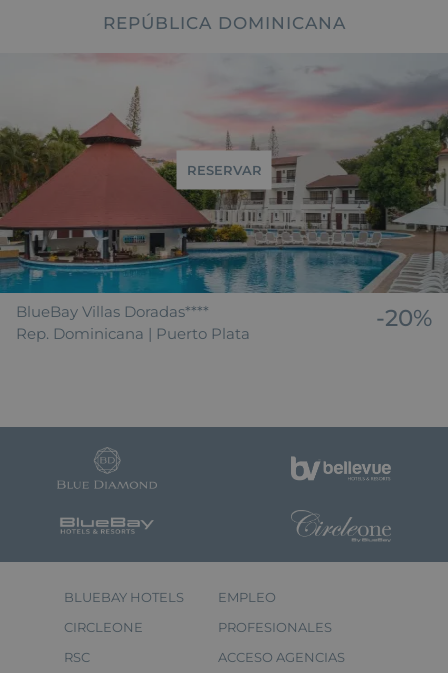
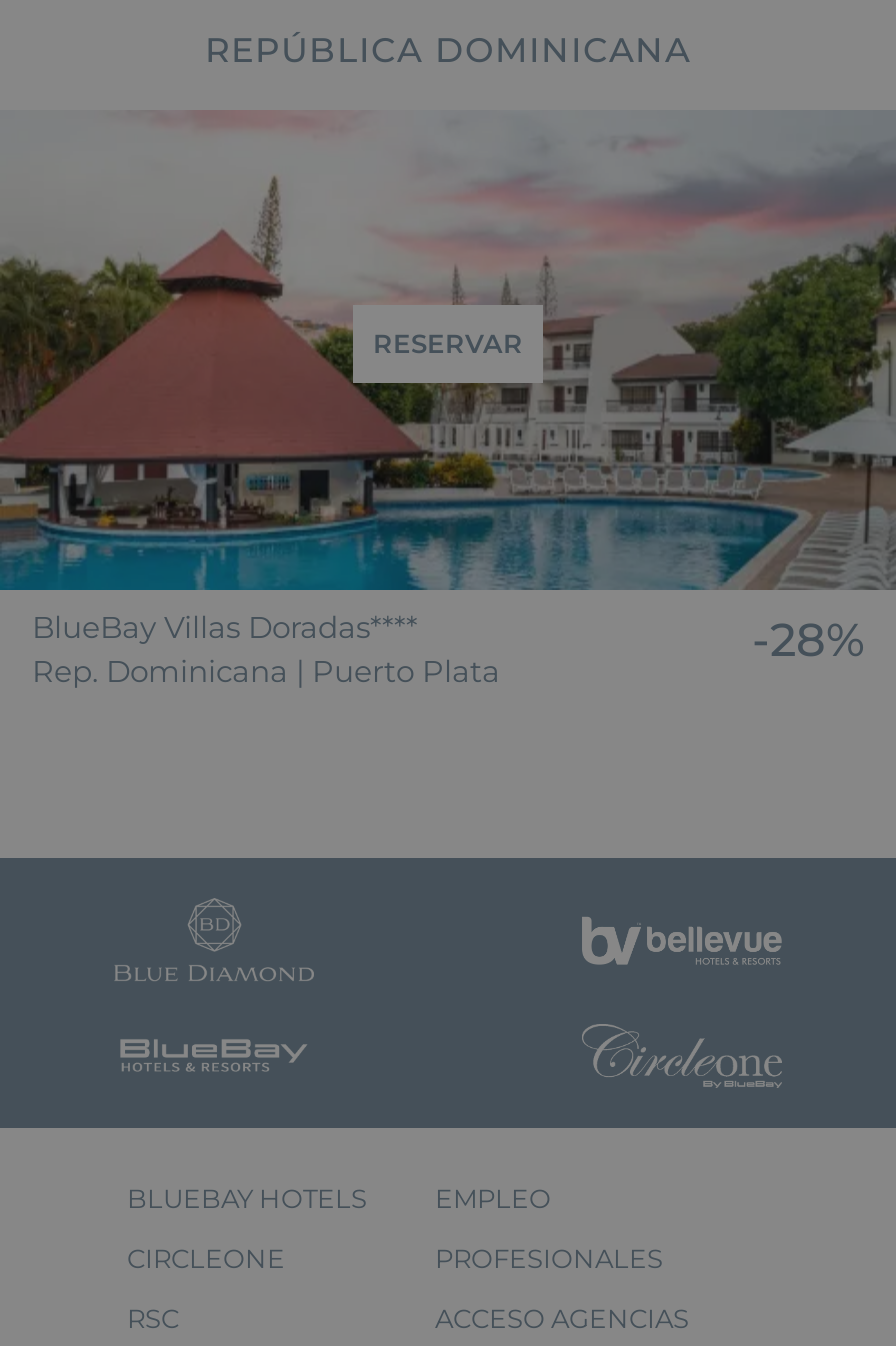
- -20%
+ -28%
